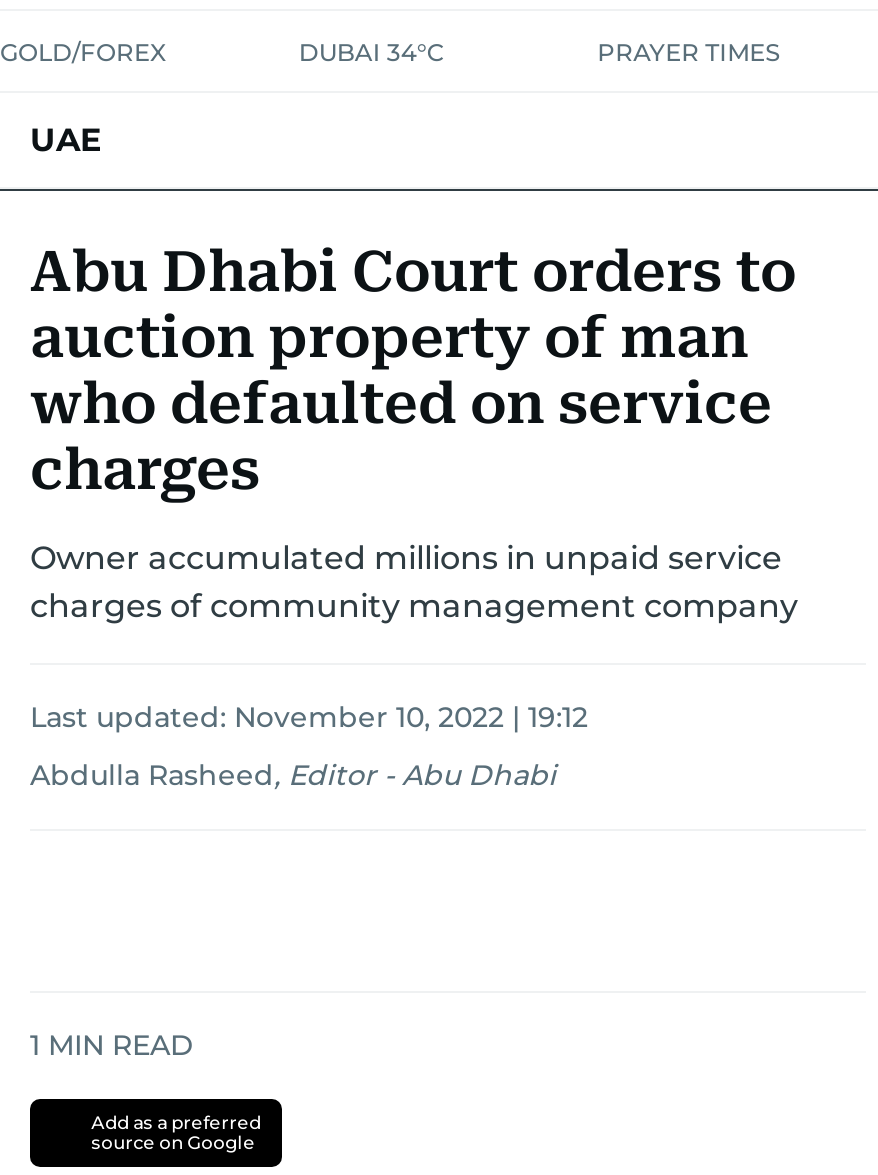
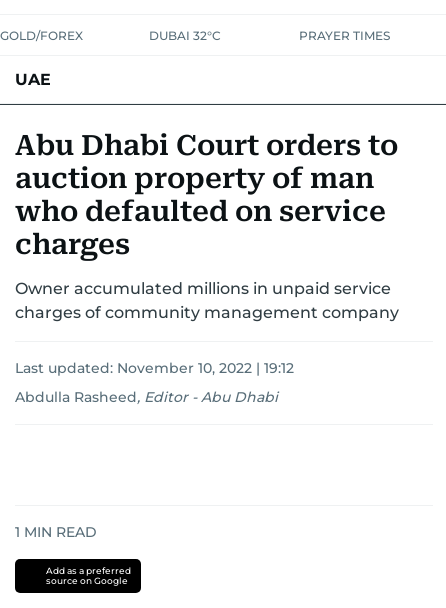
- DUBAI 34°C
+ DUBAI 32°C
